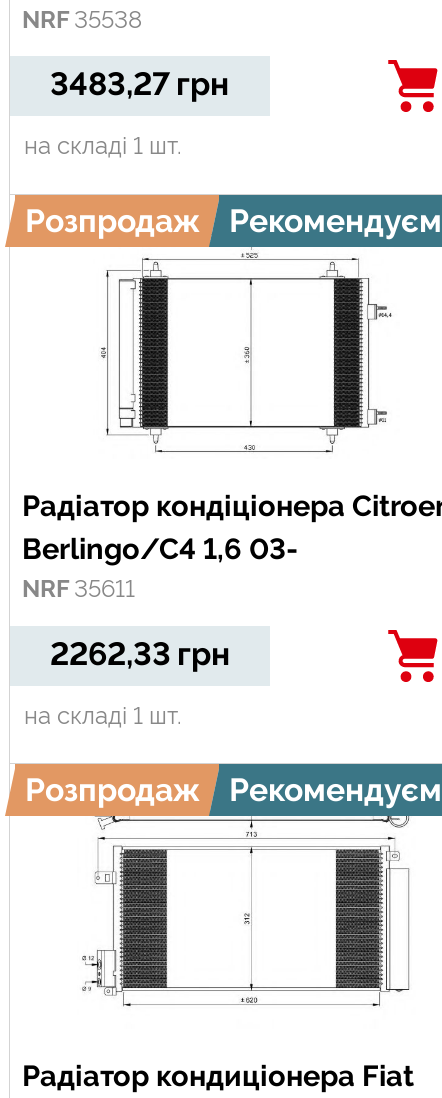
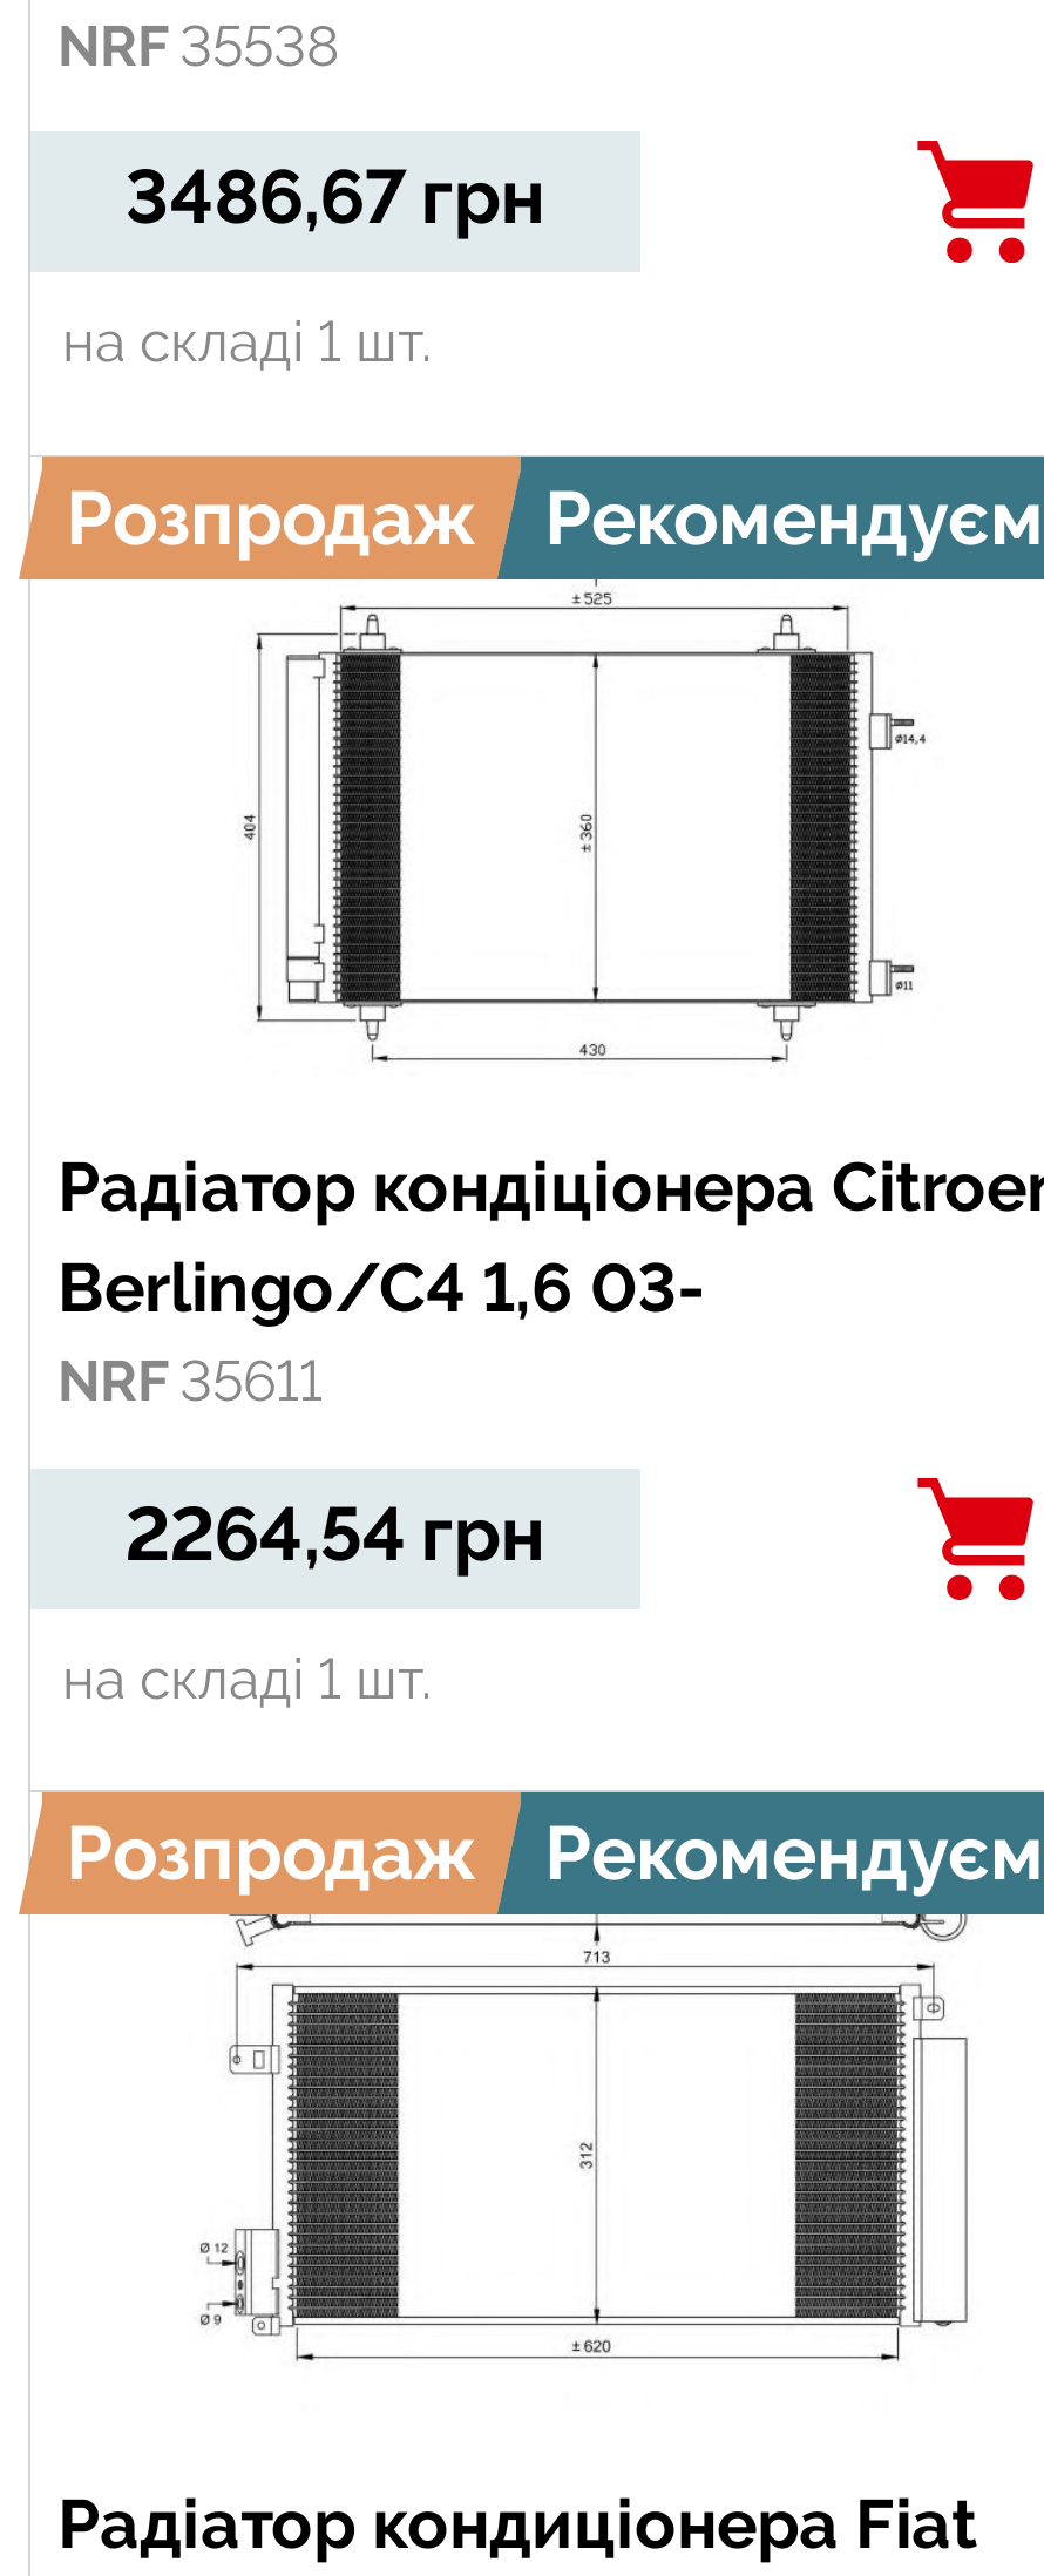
- 3483,27 грн
+ 3486,67 грн

- 2262,33 грн
+ 2264,54 грн
